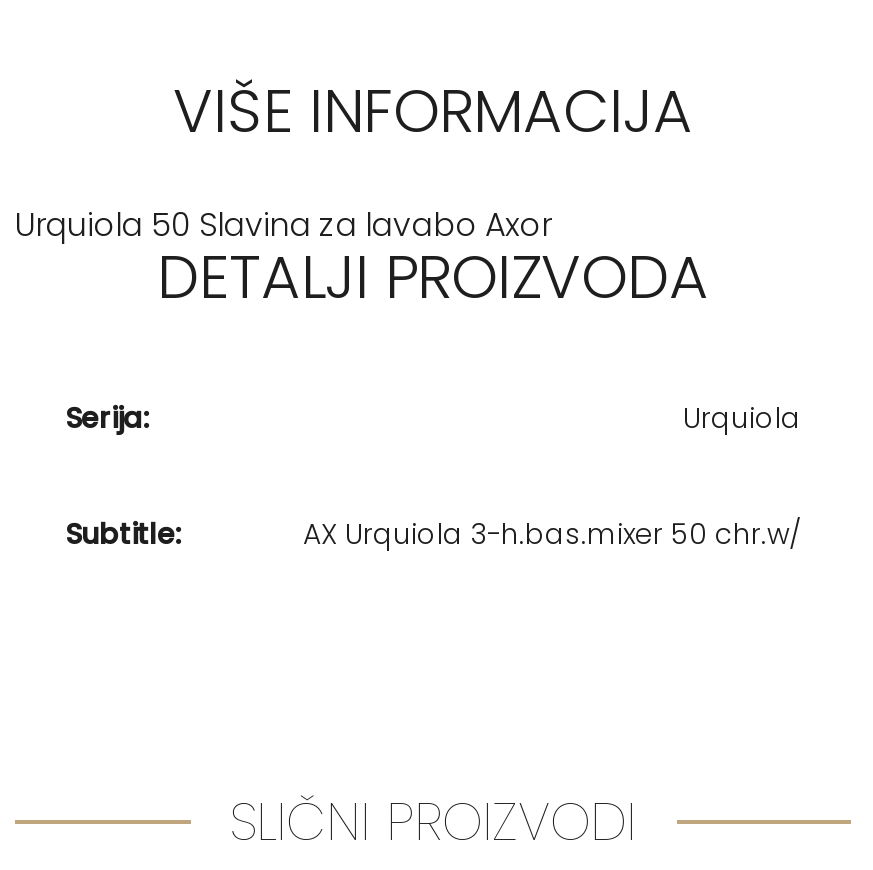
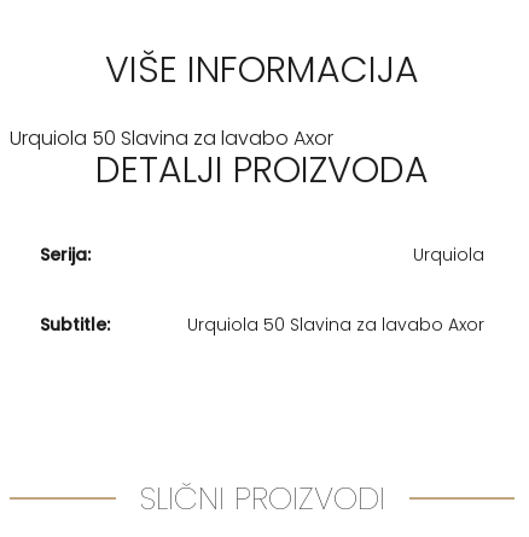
- AX Urquiola 3-h.bas.mixer 50 chr.w/
+ Urquiola 50 Slavina za lavabo Axor
